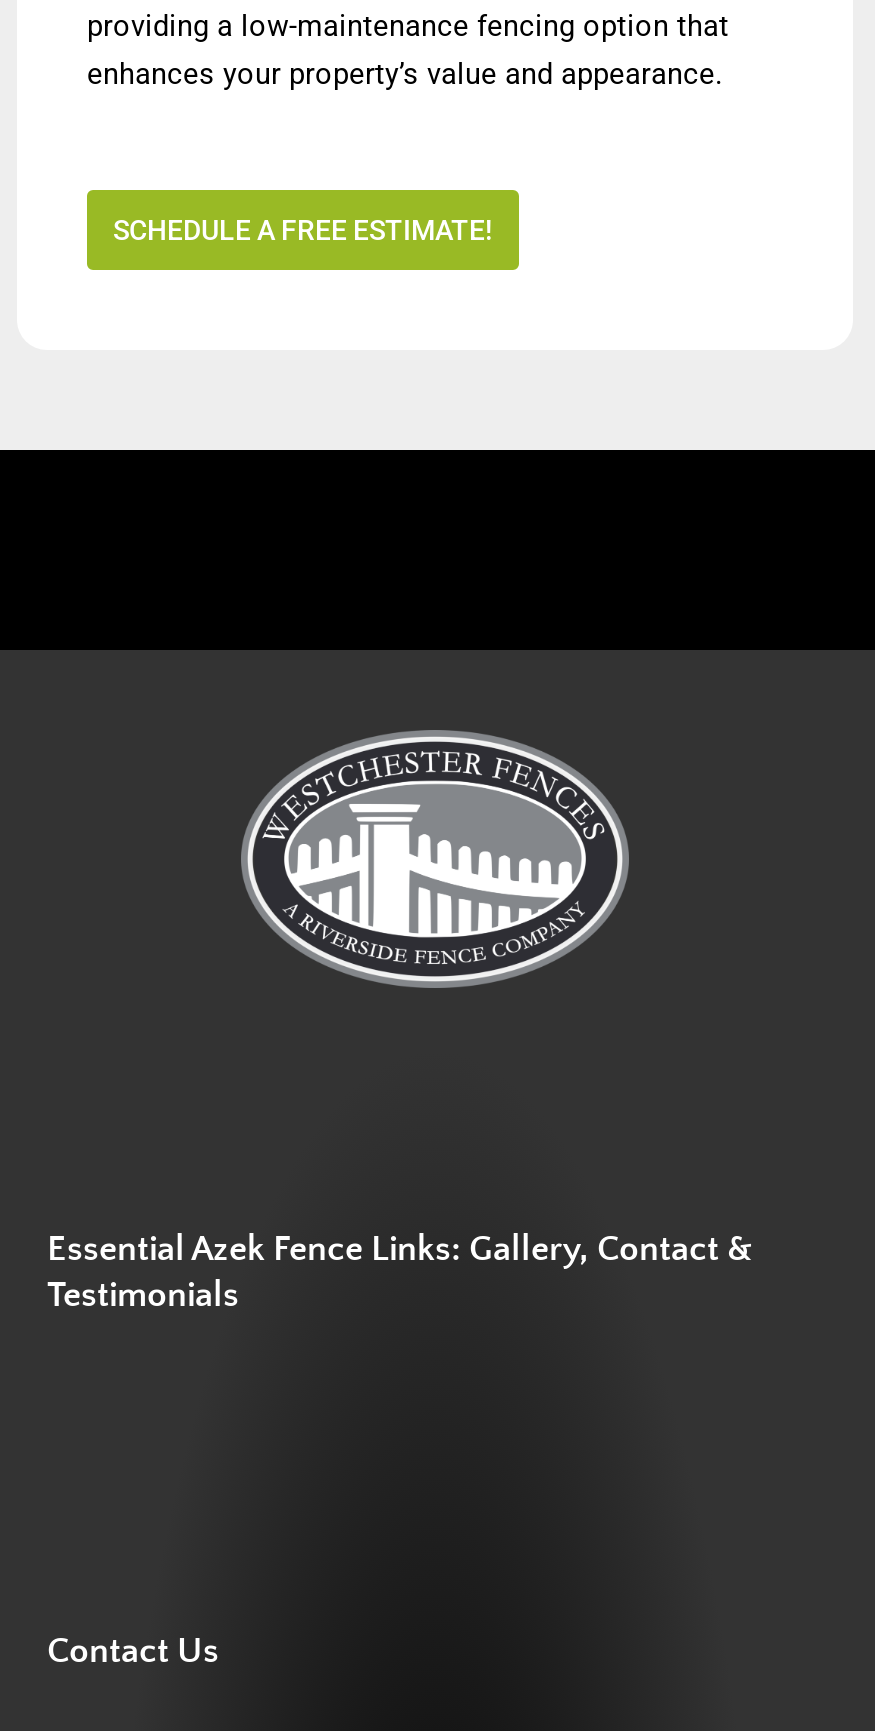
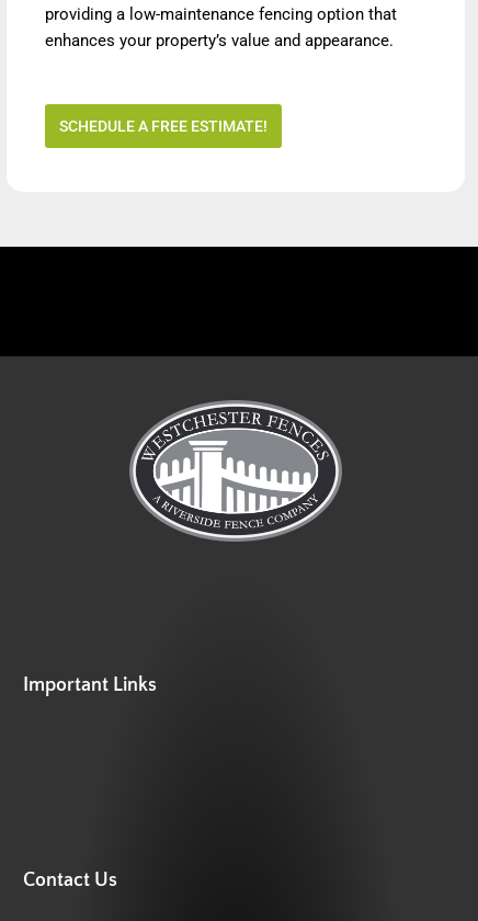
- Essential Azek Fence Links: Gallery, Contact &
- Testimonials
+ Important Links
